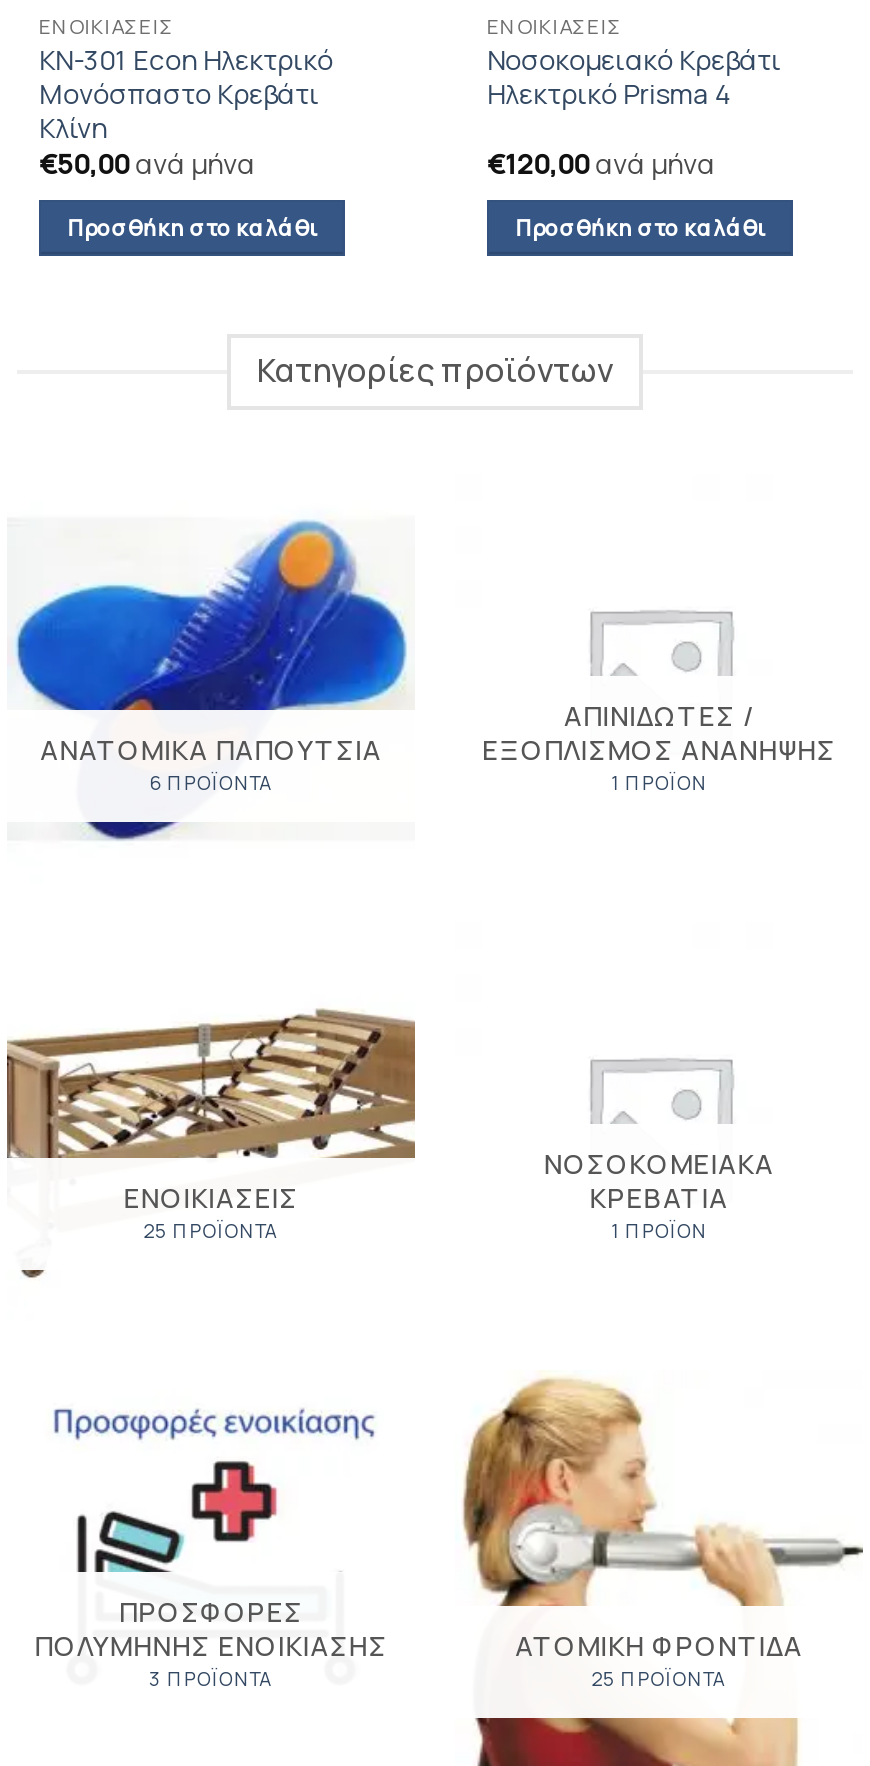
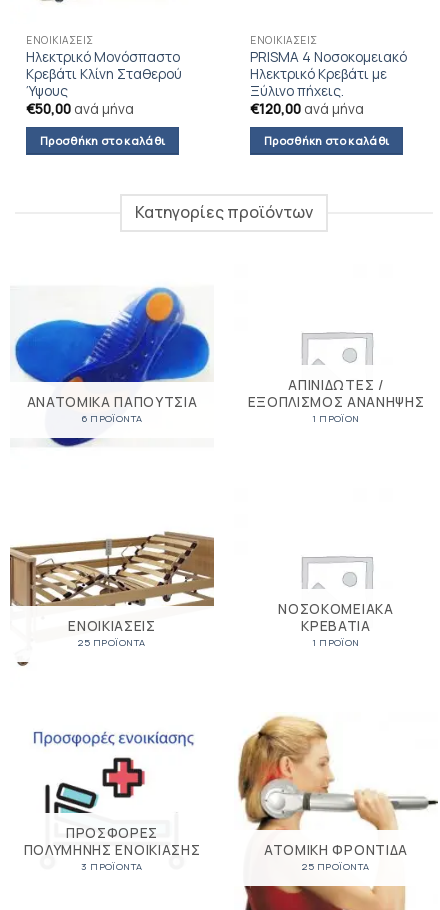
- KN-301 Econ Ηλεκτρικό
- Μονόσπαστο Κρεβάτι
- Κλίνη
+ Ηλεκτρικό Μονόσπαστο
+ Κρεβάτι Κλίνη Σταθερού
+ Ύψους

- Νοσοκομειακό Κρεβάτι
- Ηλεκτρικό Prisma 4
+ PRISMA 4 Νοσοκομειακό
+ Ηλεκτρικό Κρεβάτι με
+ Ξύλινο πήχεις.
